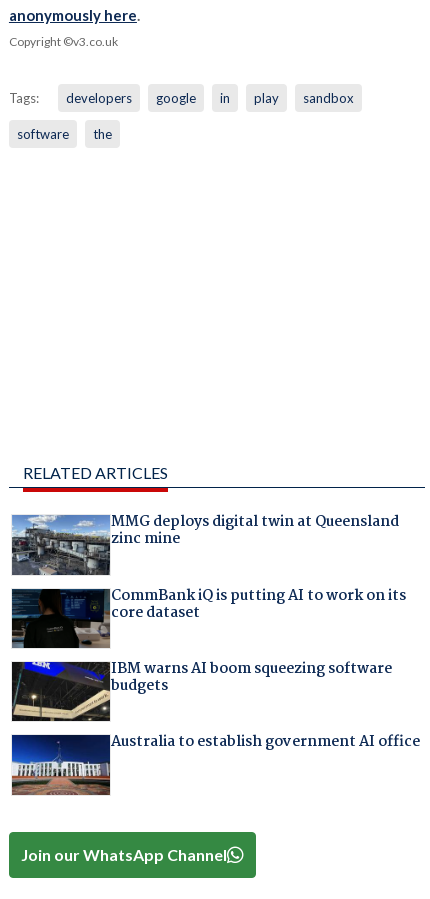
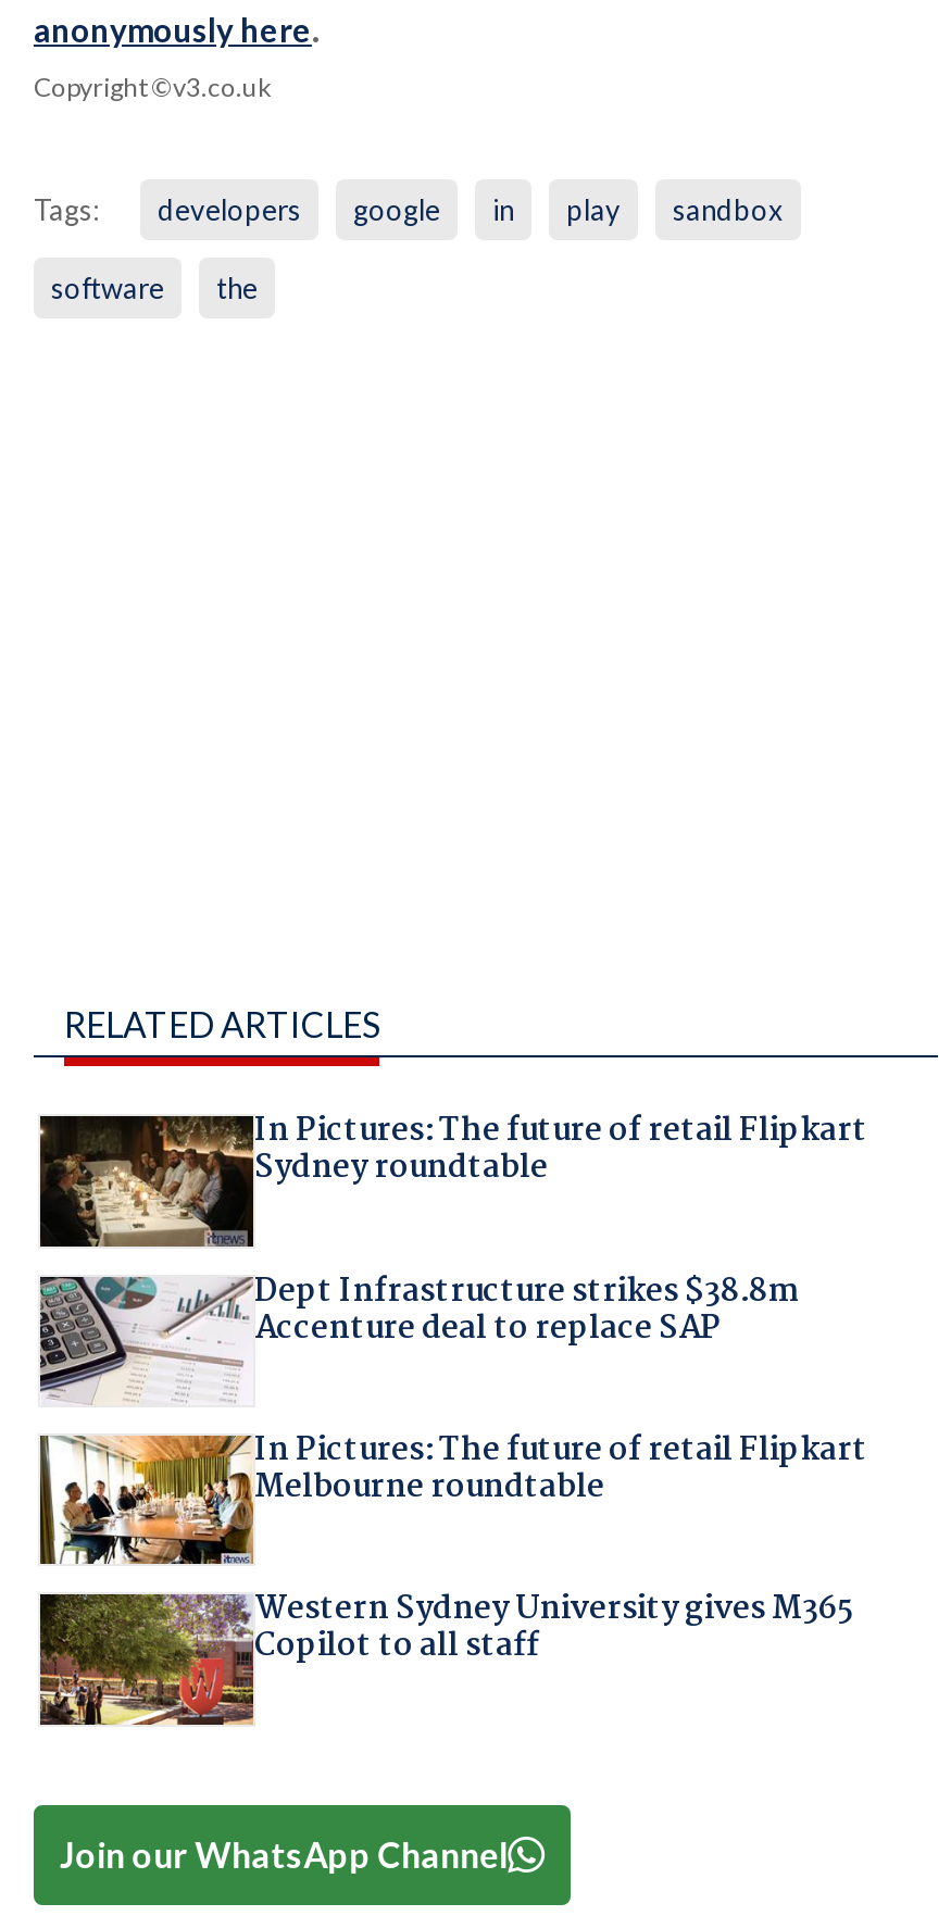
- [image]
- MMG deploys digital twin at Queensland
- zinc mine
+ [image]
+ In Pictures: The future of retail Flipkart
+ Sydney roundtable

- [image]
- CommBank iQ is putting AI to work on its
- core dataset
+ [image]
+ Dept Infrastructure strikes $38.8m
+ Accenture deal to replace SAP

- [image]
- IBM warns AI boom squeezing software
- budgets
+ [image]
+ In Pictures: The future of retail Flipkart
+ Melbourne roundtable

- [image]
- Australia to establish government AI office
+ [image]
+ Western Sydney University gives M365
+ Copilot to all staff
